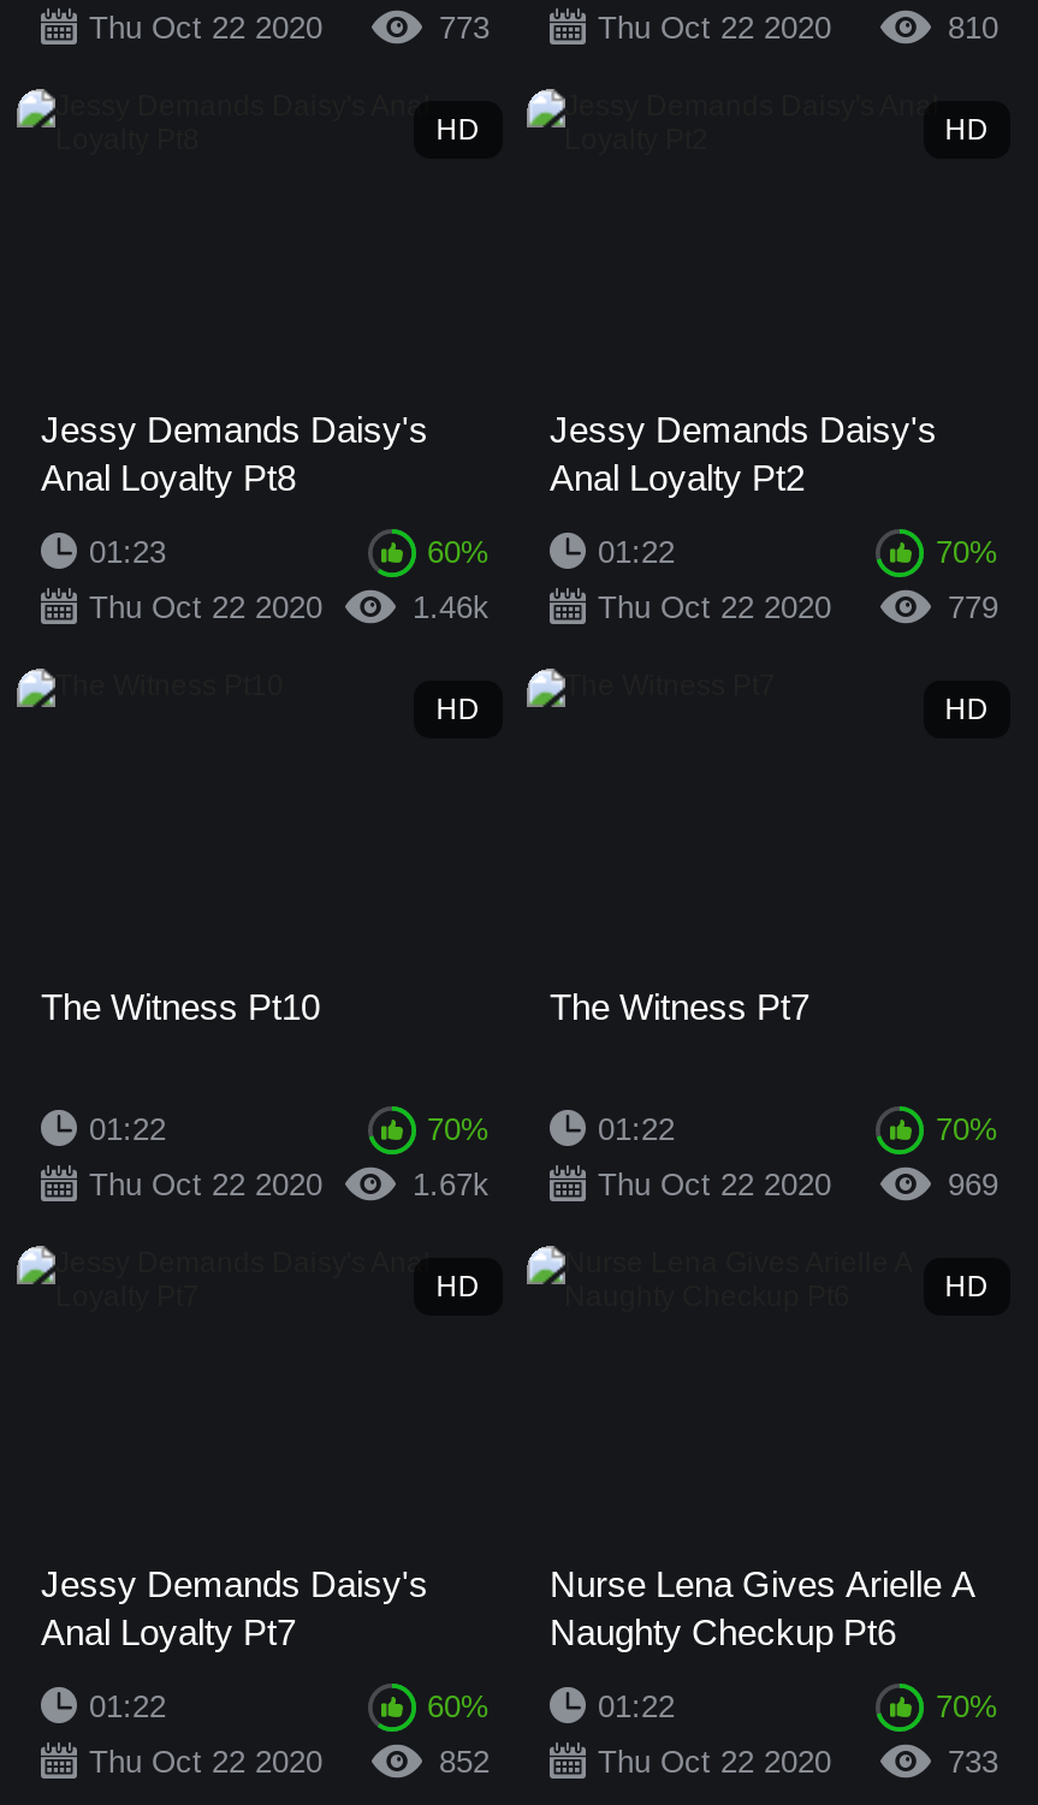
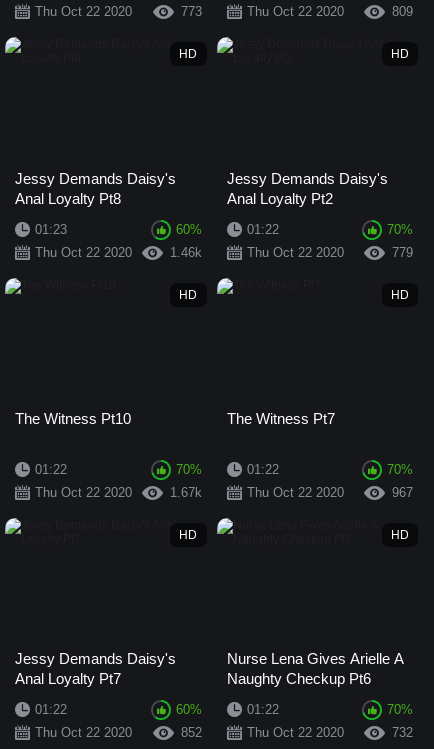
- 810
+ 809

- 969
+ 967

- 733
+ 732
